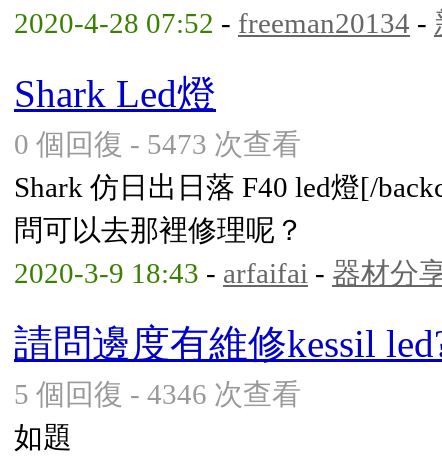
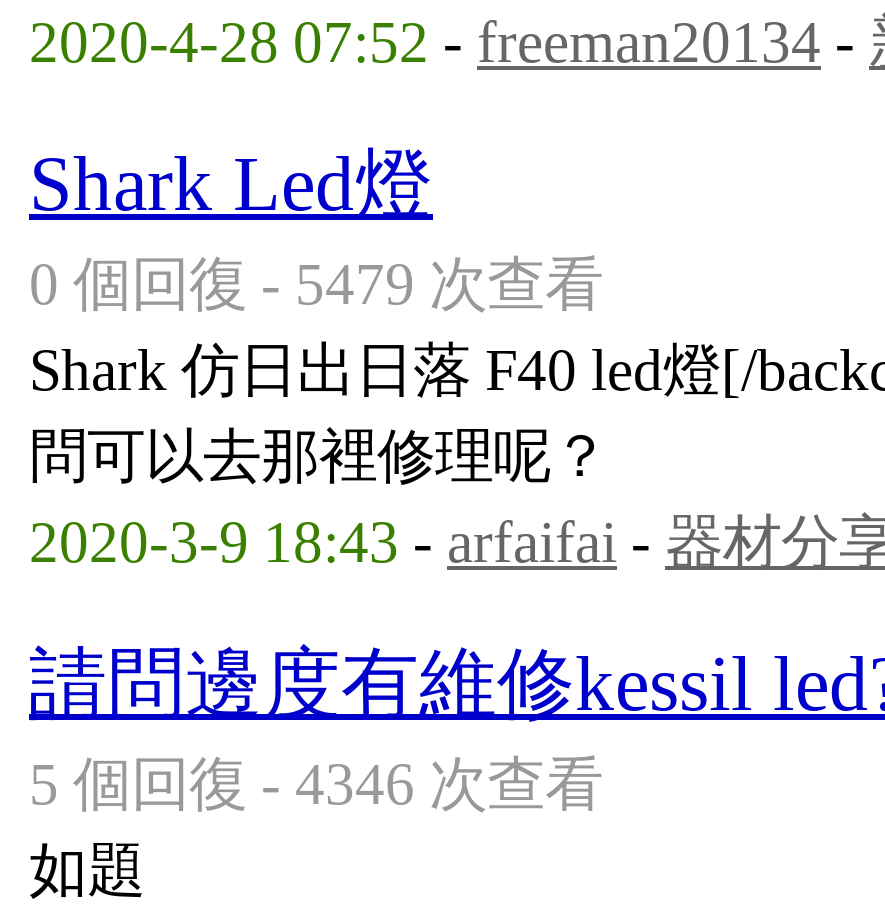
- 0 個回復 - 5473 次查看
+ 0 個回復 - 5479 次查看
